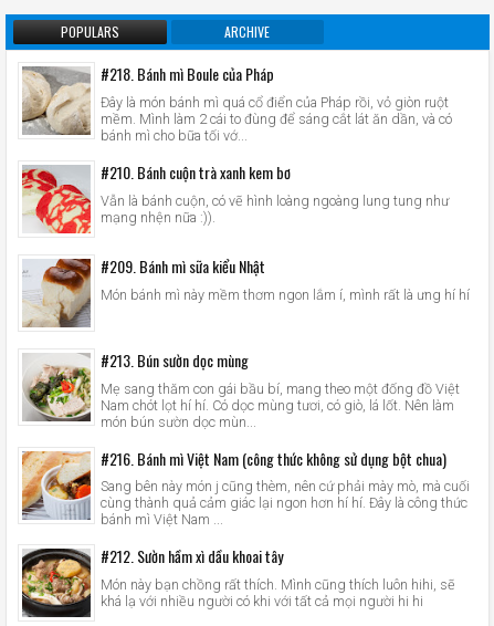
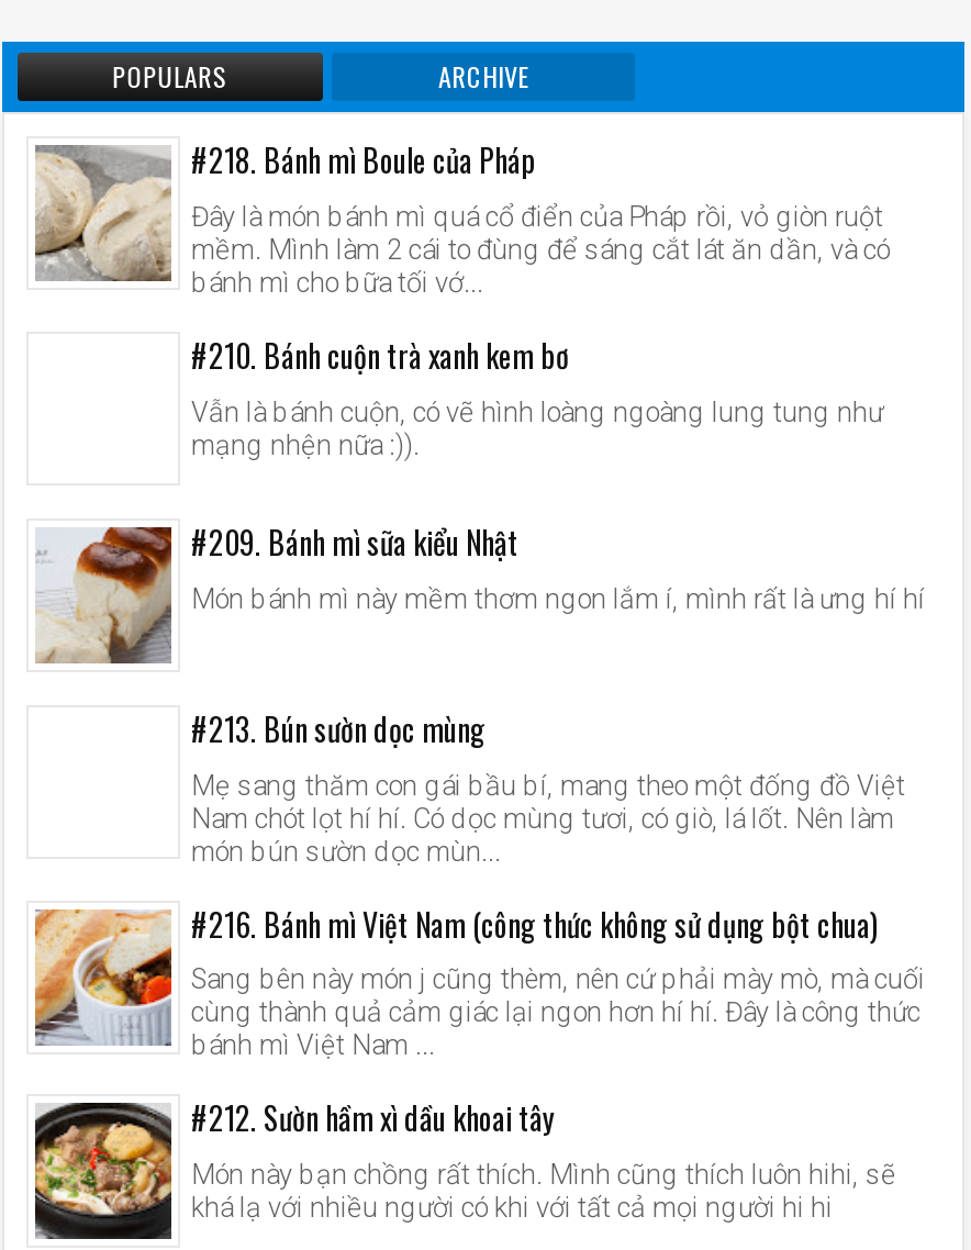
- [image]

- [image]
